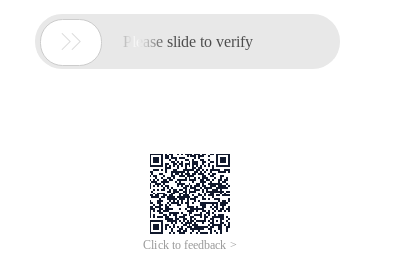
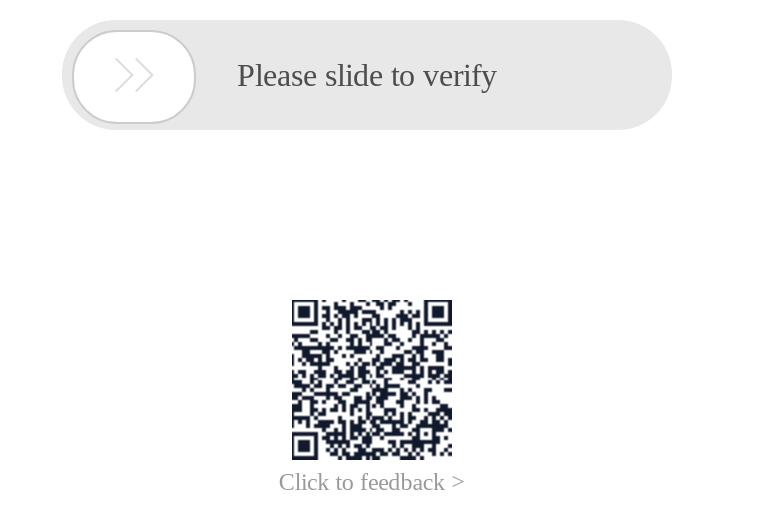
- [image]
+ [image]
